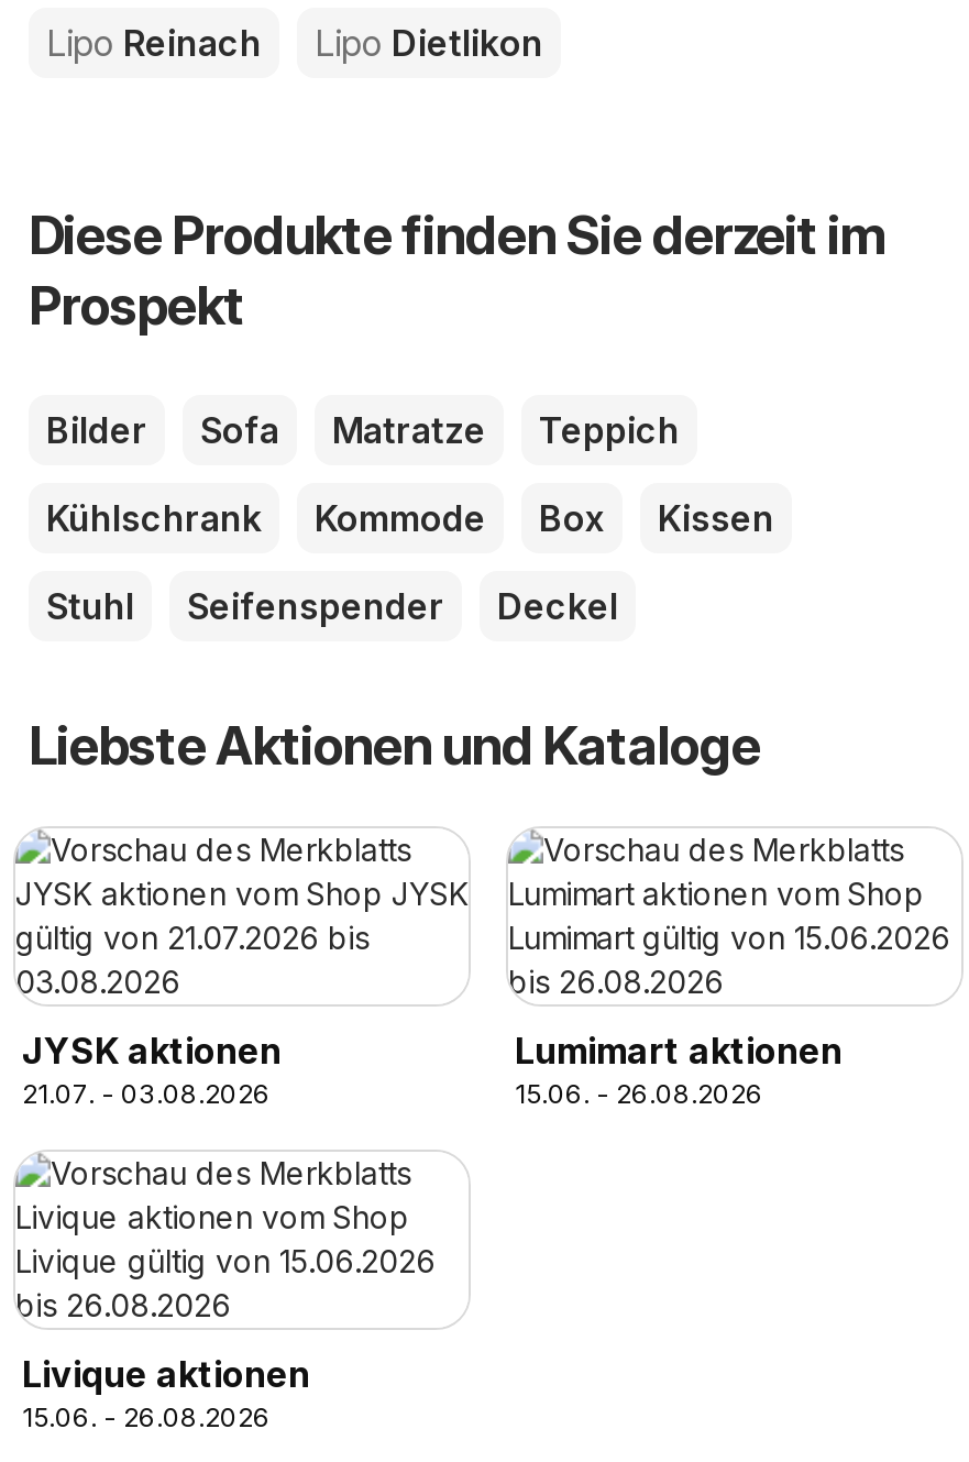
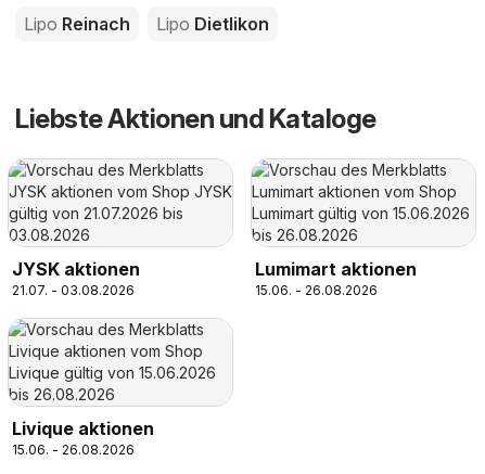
- Diese Produkte finden Sie derzeit im
- Prospekt
- Bilder
- Sofa
- Matratze
- Teppich
- Kühlschrank
- Kommode
- Box
- Kissen
- Stuhl
- Seifenspender
- Deckel
